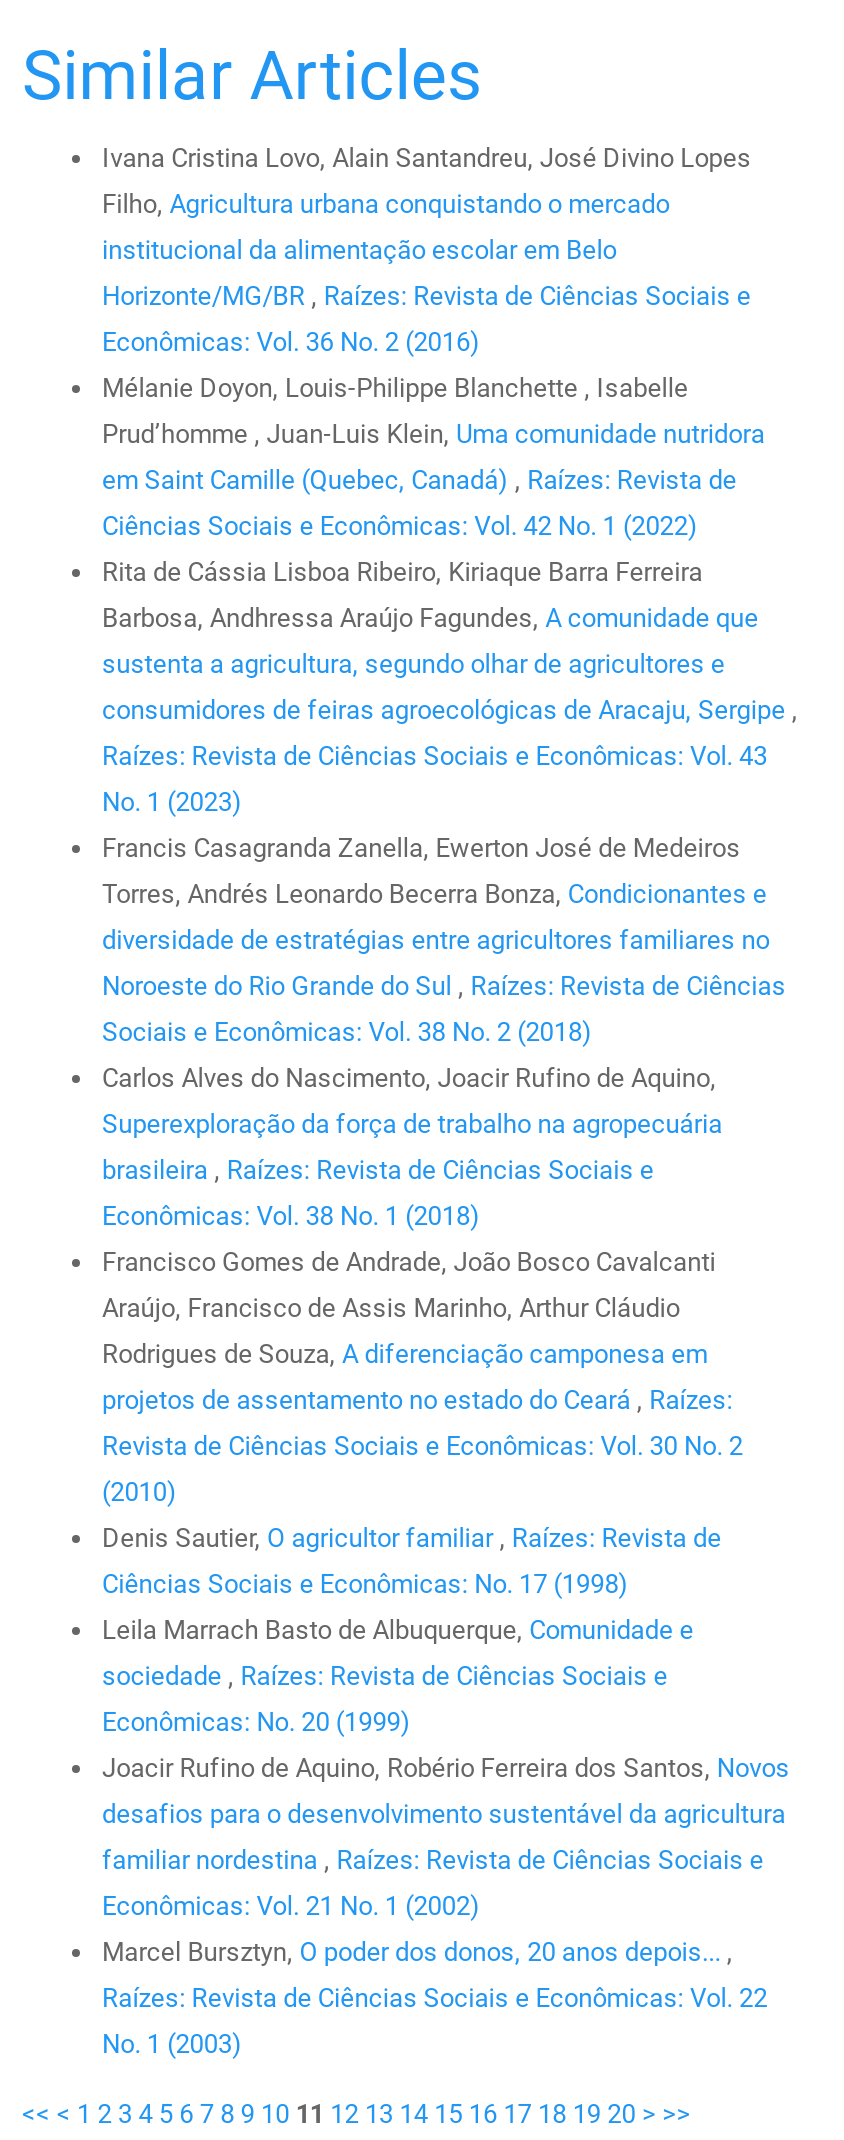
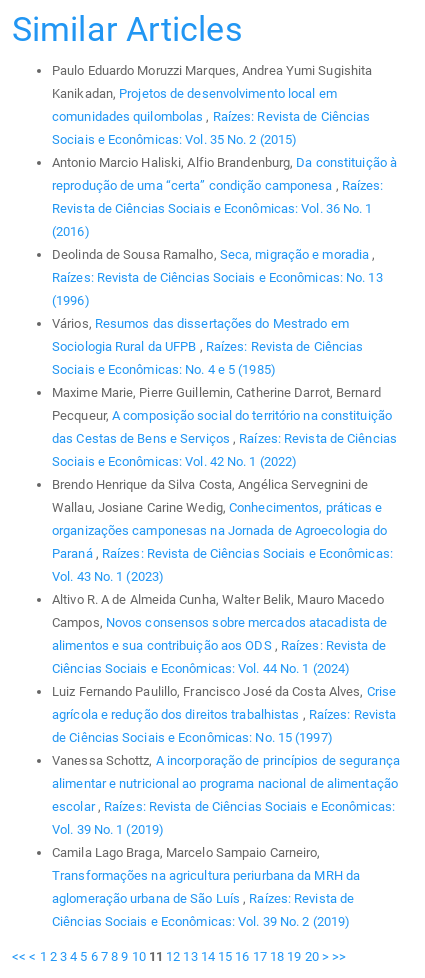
- Ivana Cristina Lovo, Alain Santandreu, José Divino Lopes
- Filho, Agricultura urbana conquistando o mercado
- institucional da alimentação escolar em Belo
- Horizonte/MG/BR, Raízes: Revista de Ciências Sociais e
- Econômicas: Vol. 36 No. 2 (2016)
- Mélanie Doyon, Louis-Philippe Blanchette , Isabelle
- Prud’homme , Juan-Luis Klein, Uma comunidade nutridora
- em Saint Camille (Quebec, Canadá), Raízes: Revista de
- Ciências Sociais e Econômicas: Vol. 42 No. 1 (2022)
- Rita de Cássia Lisboa Ribeiro, Kiriaque Barra Ferreira
- Barbosa, Andhressa Araújo Fagundes, A comunidade que
- sustenta a agricultura, segundo olhar de agricultores e
- consumidores de feiras agroecológicas de Aracaju, Sergipe,
- Raízes: Revista de Ciências Sociais e Econômicas: Vol. 43
- No. 1 (2023)
- Francis Casagranda Zanella, Ewerton José de Medeiros
- Torres, Andrés Leonardo Becerra Bonza, Condicionantes e
- diversidade de estratégias entre agricultores familiares no
- Noroeste do Rio Grande do Sul, Raízes: Revista de Ciências
- Sociais e Econômicas: Vol. 38 No. 2 (2018)
- Carlos Alves do Nascimento, Joacir Rufino de Aquino,
- Superexploração da força de trabalho na agropecuária
- brasileira, Raízes: Revista de Ciências Sociais e
- Econômicas: Vol. 38 No. 1 (2018)
- Francisco Gomes de Andrade, João Bosco Cavalcanti
- Araújo, Francisco de Assis Marinho, Arthur Cláudio
- Rodrigues de Souza, A diferenciação camponesa em
- projetos de assentamento no estado do Ceará, Raízes:
- Revista de Ciências Sociais e Econômicas: Vol. 30 No. 2
- (2010)
- Denis Sautier, O agricultor familiar, Raízes: Revista de
- Ciências Sociais e Econômicas: No. 17 (1998)
- Leila Marrach Basto de Albuquerque, Comunidade e
- sociedade, Raízes: Revista de Ciências Sociais e
- Econômicas: No. 20 (1999)
- Joacir Rufino de Aquino, Robério Ferreira dos Santos, Novos
- desafios para o desenvolvimento sustentável da agricultura
- familiar nordestina, Raízes: Revista de Ciências Sociais e
- Econômicas: Vol. 21 No. 1 (2002)
- Marcel Bursztyn, O poder dos donos, 20 anos depois...,
- Raízes: Revista de Ciências Sociais e Econômicas: Vol. 22
- No. 1 (2003)
+ Paulo Eduardo Moruzzi Marques, Andrea Yumi Sugishita
+ Kanikadan, Projetos de desenvolvimento local em
+ comunidades quilombolas, Raízes: Revista de Ciências
+ Sociais e Econômicas: Vol. 35 No. 2 (2015)
+ Antonio Marcio Haliski, Alfio Brandenburg, Da constituição à
+ reprodução de uma “certa” condição camponesa, Raízes:
+ Revista de Ciências Sociais e Econômicas: Vol. 36 No. 1
+ (2016)
+ Deolinda de Sousa Ramalho, Seca, migração e moradia,
+ Raízes: Revista de Ciências Sociais e Econômicas: No. 13
+ (1996)
+ Vários, Resumos das dissertações do Mestrado em
+ Sociologia Rural da UFPB, Raízes: Revista de Ciências
+ Sociais e Econômicas: No. 4 e 5 (1985)
+ Maxime Marie, Pierre Guillemin, Catherine Darrot, Bernard
+ Pecqueur, A composição social do território na constituição
+ das Cestas de Bens e Serviços, Raízes: Revista de Ciências
+ Sociais e Econômicas: Vol. 42 No. 1 (2022)
+ Brendo Henrique da Silva Costa, Angélica Servegnini de
+ Wallau, Josiane Carine Wedig, Conhecimentos, práticas e
+ organizações camponesas na Jornada de Agroecologia do
+ Paraná, Raízes: Revista de Ciências Sociais e Econômicas:
+ Vol. 43 No. 1 (2023)
+ Altivo R. A de Almeida Cunha, Walter Belik, Mauro Macedo
+ Campos, Novos consensos sobre mercados atacadista de
+ alimentos e sua contribuição aos ODS, Raízes: Revista de
+ Ciências Sociais e Econômicas: Vol. 44 No. 1 (2024)
+ Luiz Fernando Paulillo, Francisco José da Costa Alves, Crise
+ agrícola e redução dos direitos trabalhistas, Raízes: Revista
+ de Ciências Sociais e Econômicas: No. 15 (1997)
+ Vanessa Schottz, A incorporação de princípios de segurança
+ alimentar e nutricional ao programa nacional de alimentação
+ escolar, Raízes: Revista de Ciências Sociais e Econômicas:
+ Vol. 39 No. 1 (2019)
+ Camila Lago Braga, Marcelo Sampaio Carneiro,
+ Transformações na agricultura periurbana da MRH da
+ aglomeração urbana de São Luís, Raízes: Revista de
+ Ciências Sociais e Econômicas: Vol. 39 No. 2 (2019)
